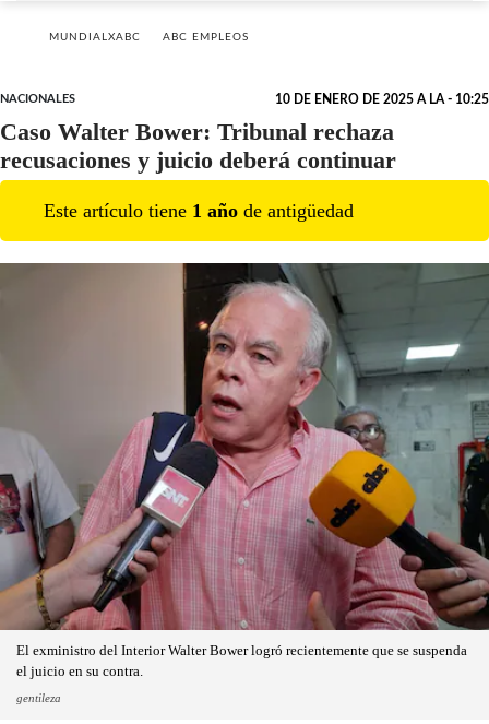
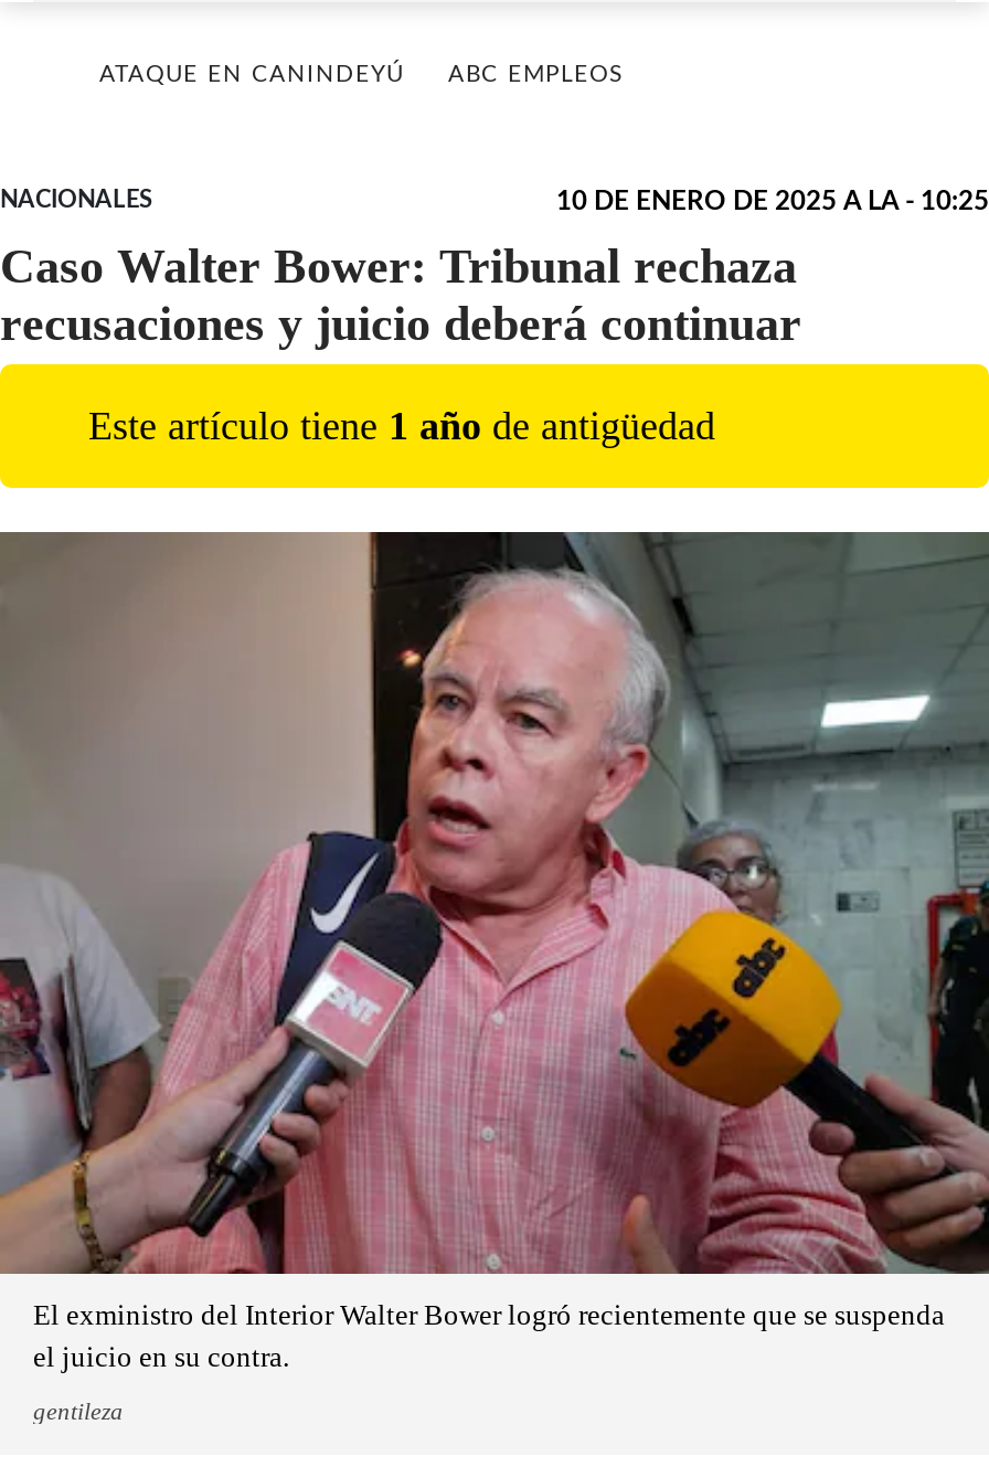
- MUNDIALXABC
+ ATAQUE EN CANINDEYÚ
